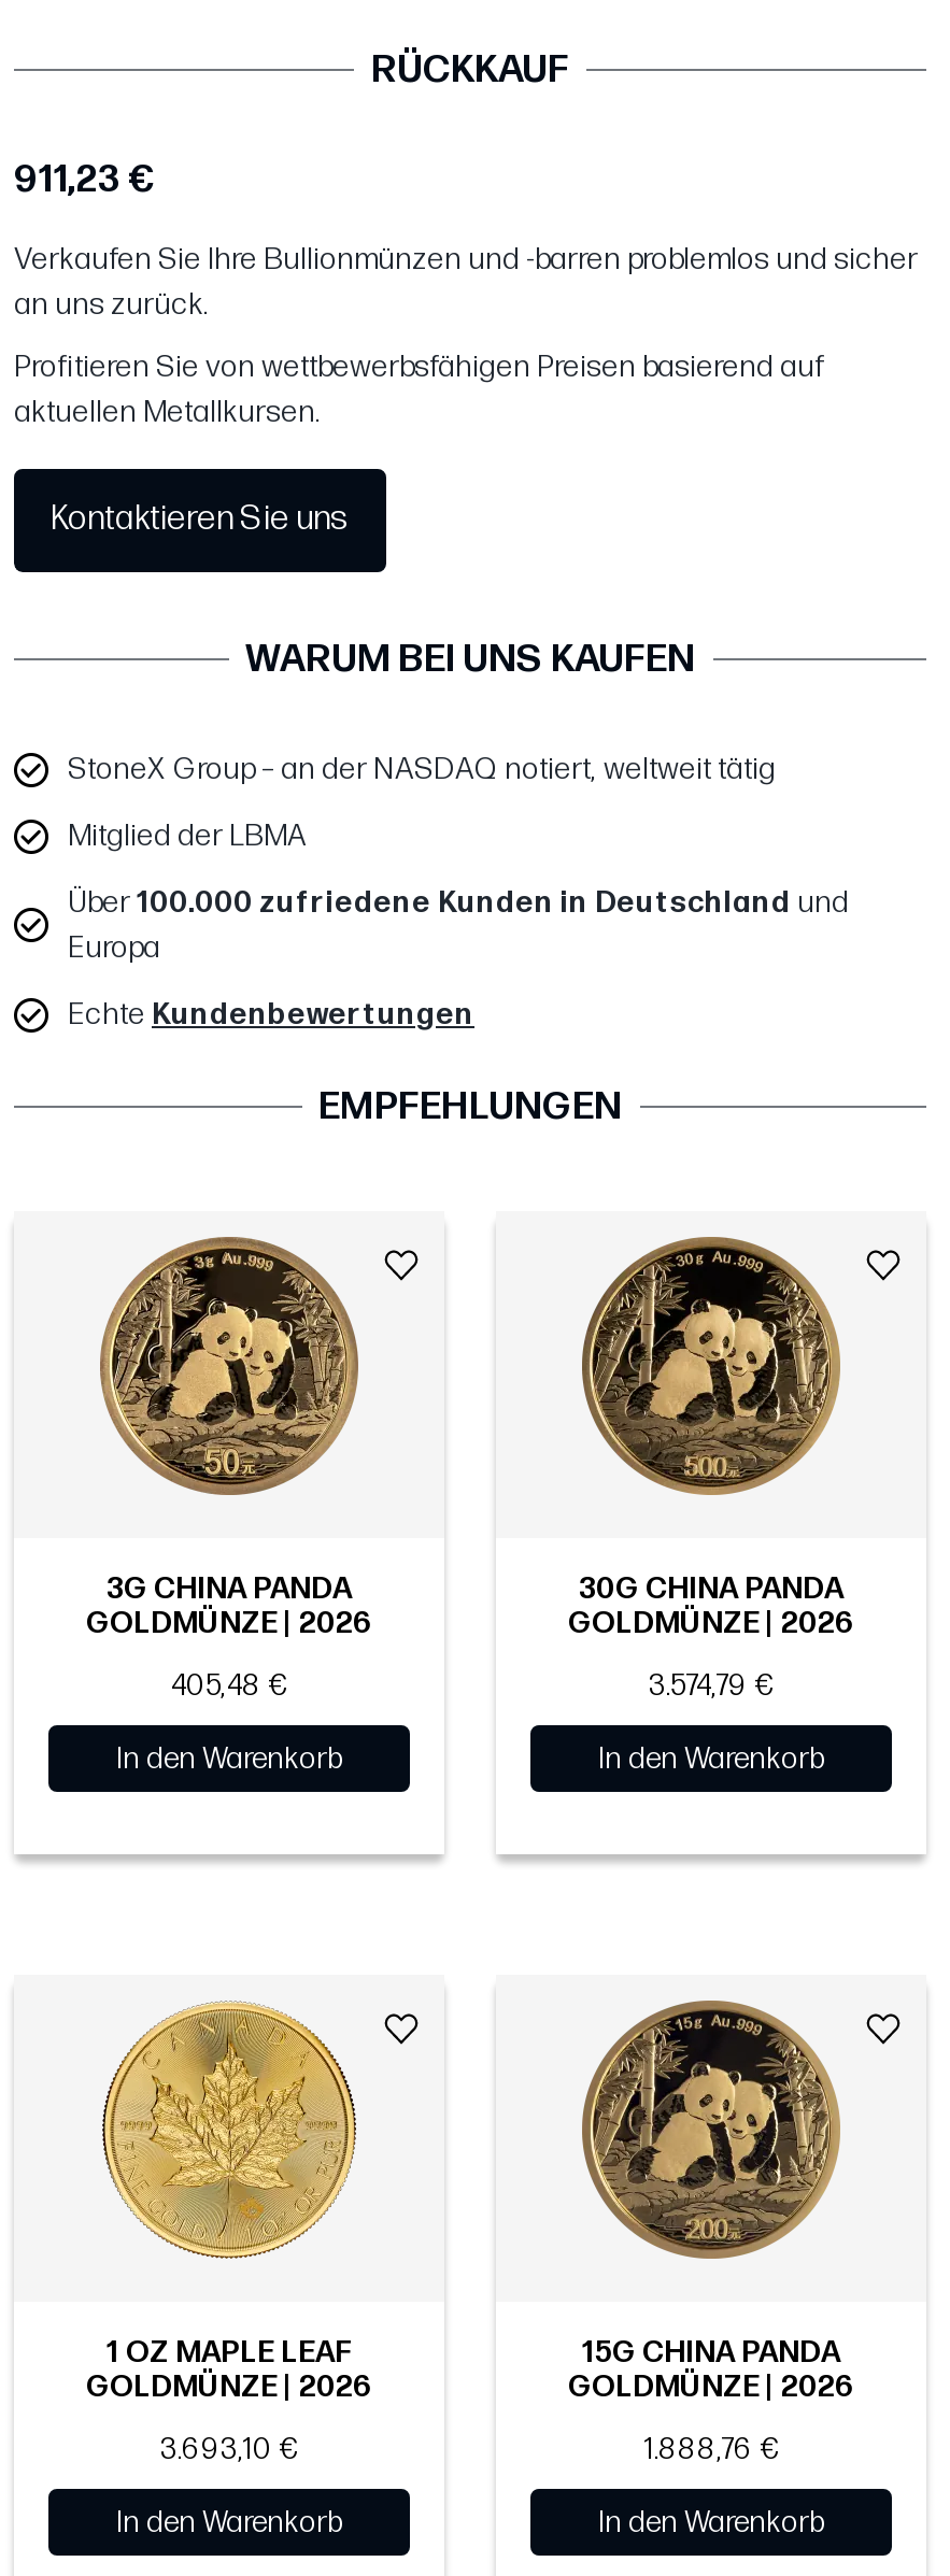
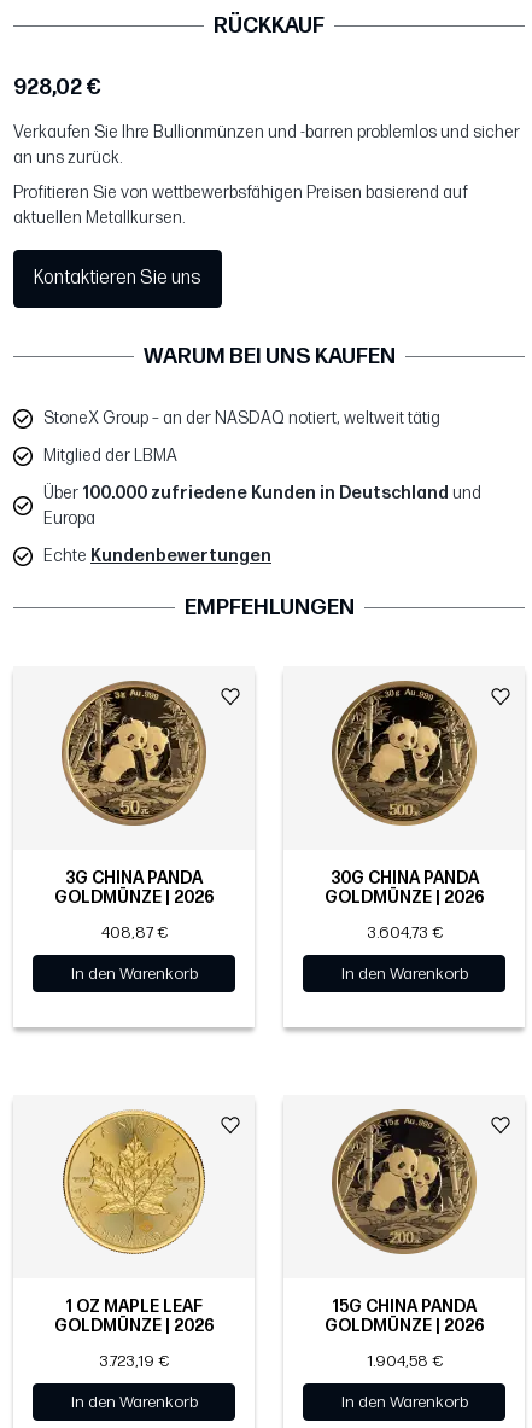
- 911,23 €
+ 928,02 €

- 405,48 €
+ 408,87 €

- 3.574,79 €
+ 3.604,73 €

- 3.693,10 €
+ 3.723,19 €

- 1.888,76 €
+ 1.904,58 €
